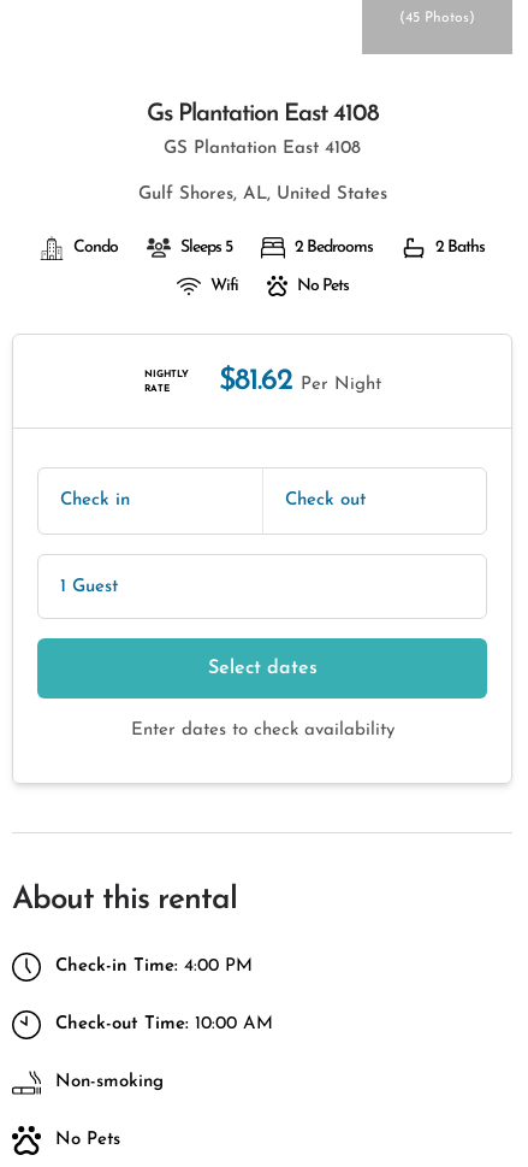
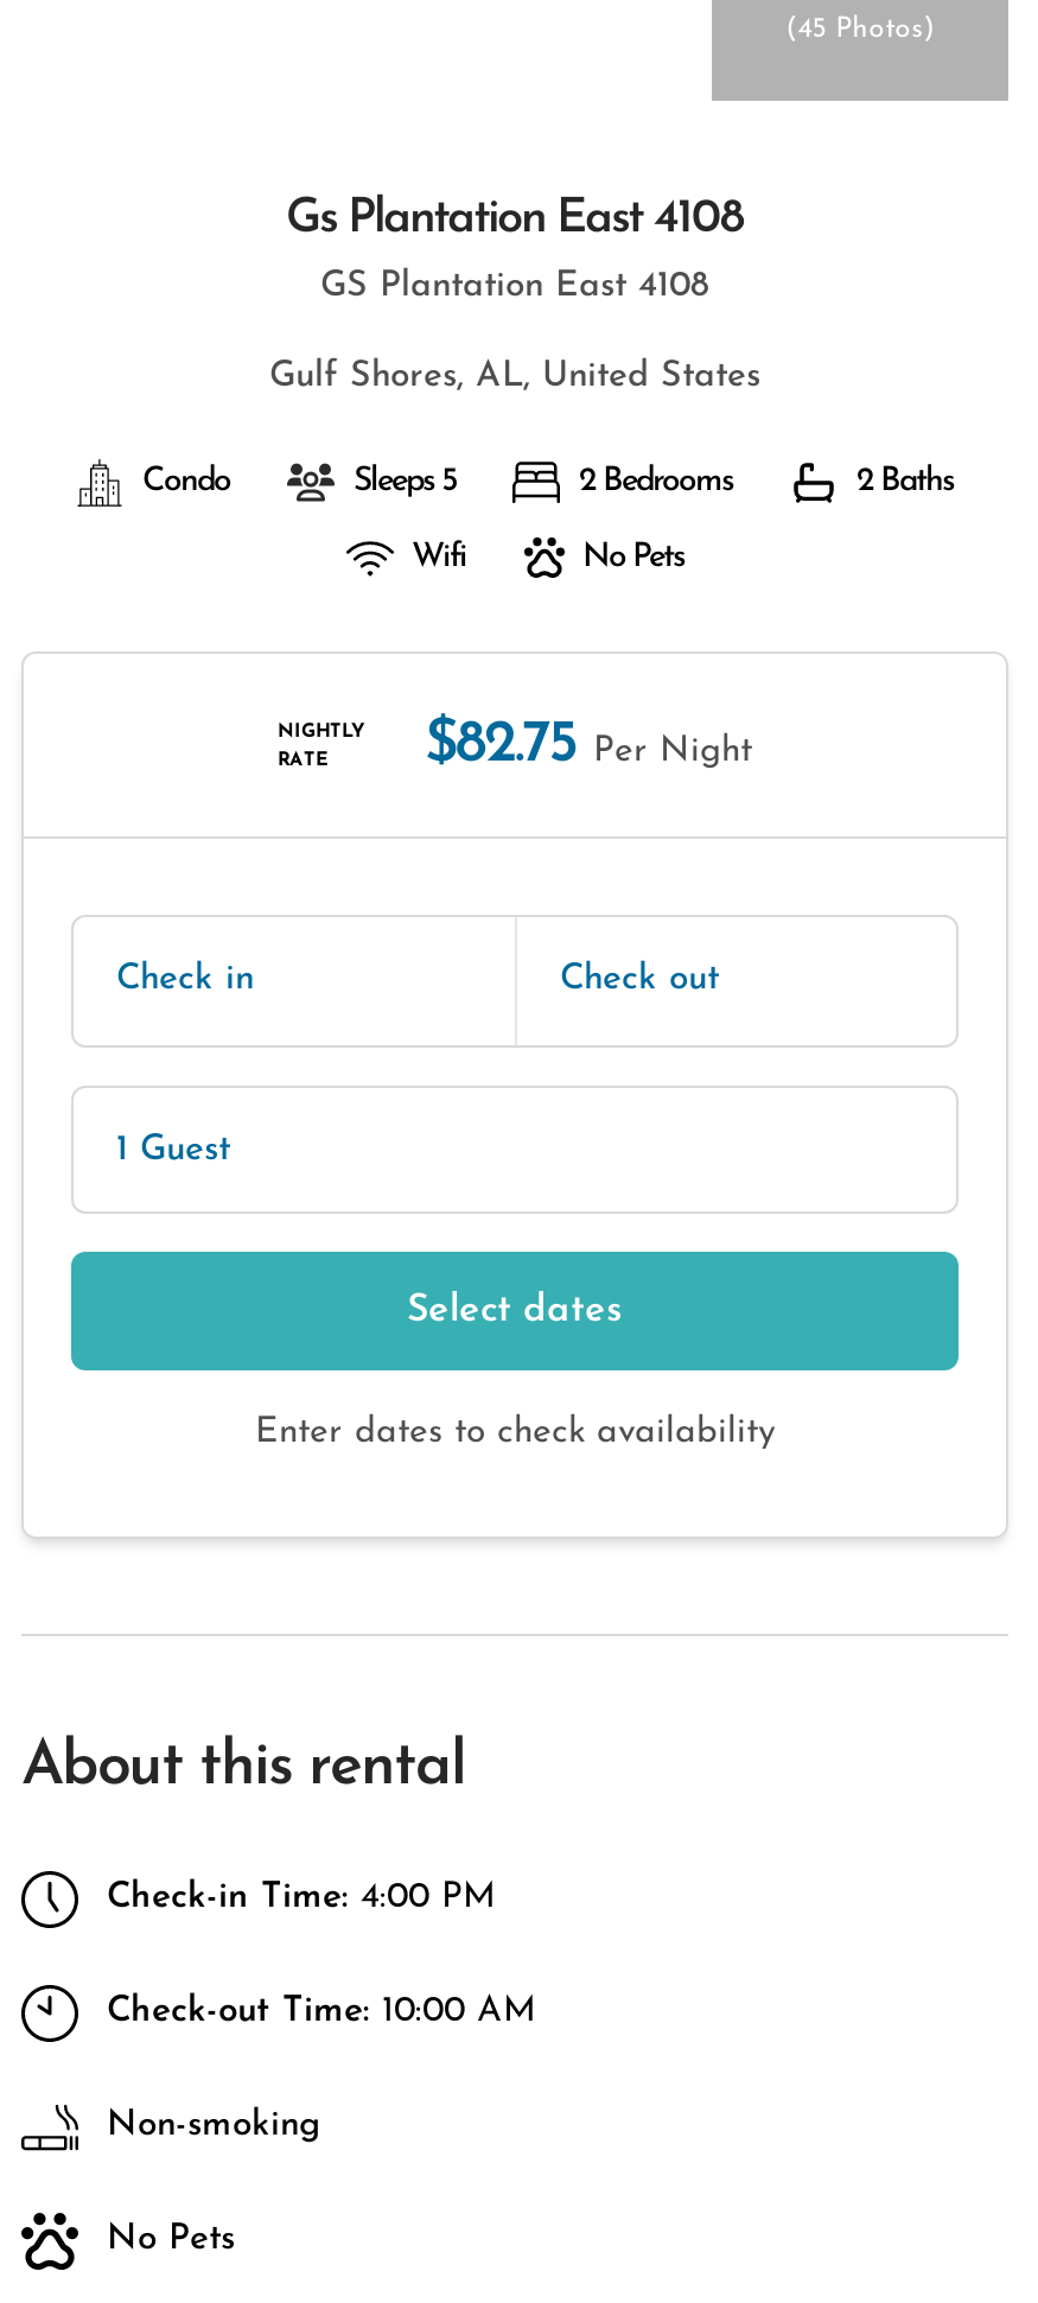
- $81.62 Per Night
+ $82.75 Per Night
